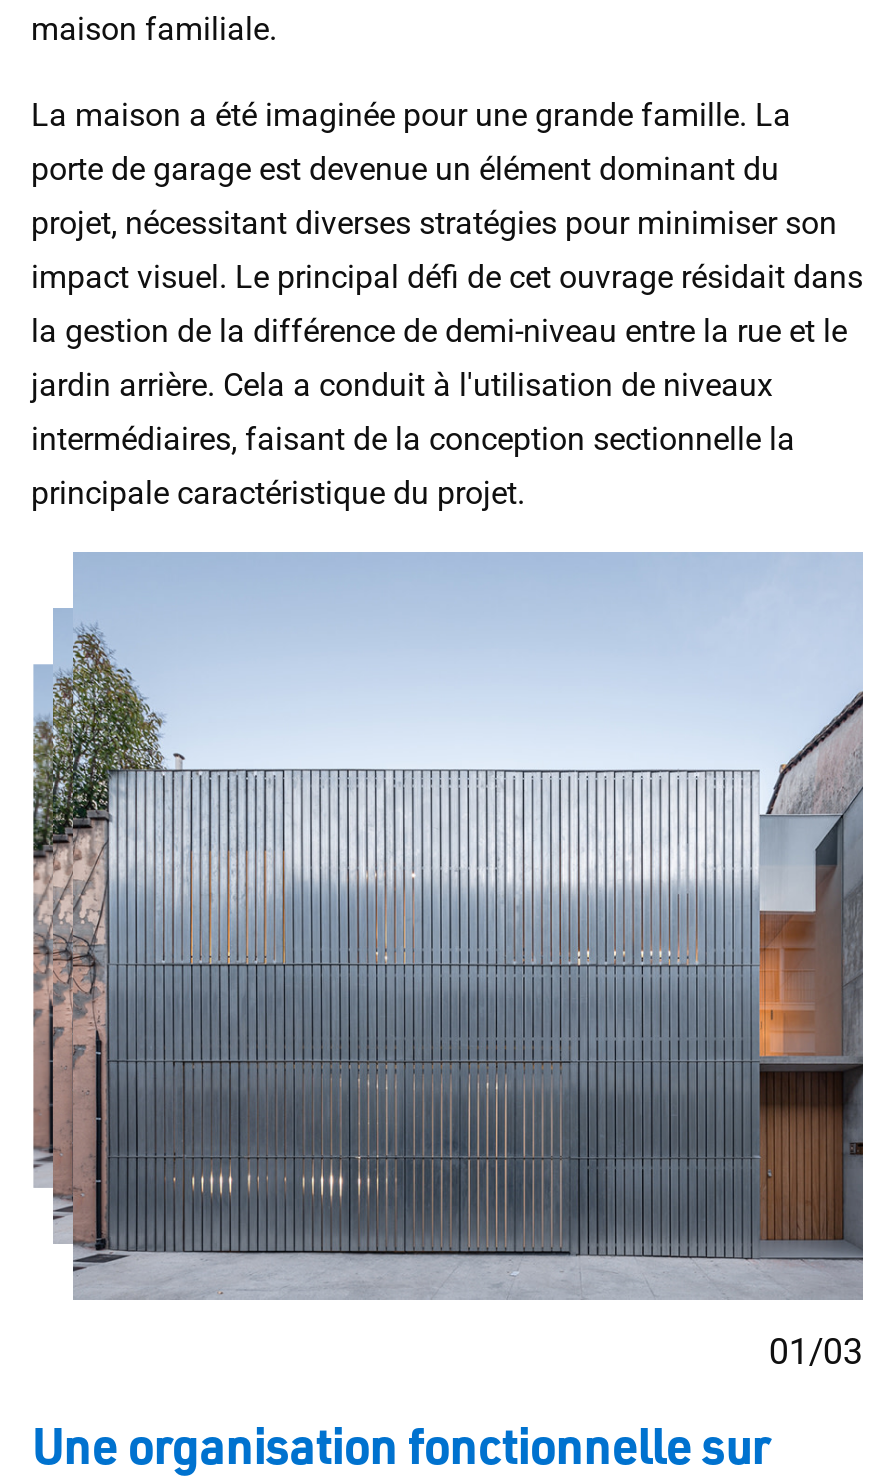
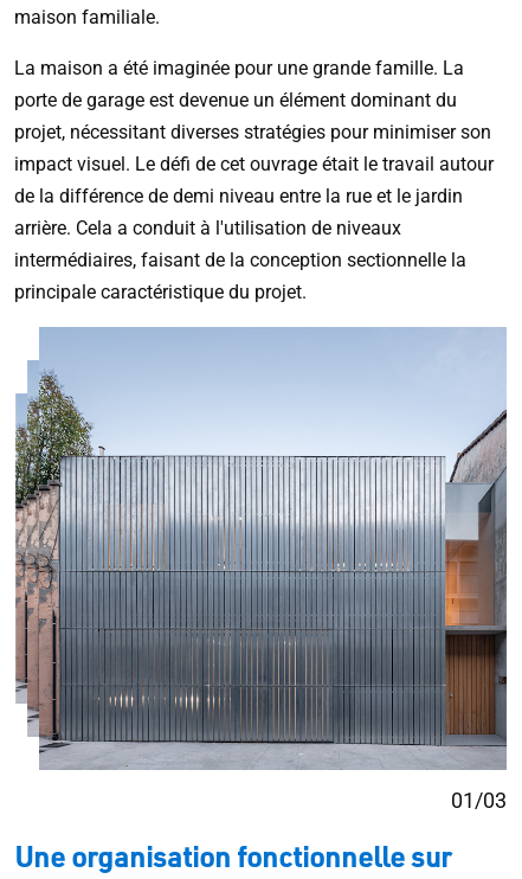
- impact visuel. Le principal défi de cet ouvrage résidait dans
- la gestion de la différence de demi-niveau entre la rue et le
- jardin arrière. Cela a conduit à l'utilisation de niveaux
+ impact visuel. Le défi de cet ouvrage était le travail autour
+ de la différence de demi niveau entre la rue et le jardin
+ arrière. Cela a conduit à l'utilisation de niveaux
